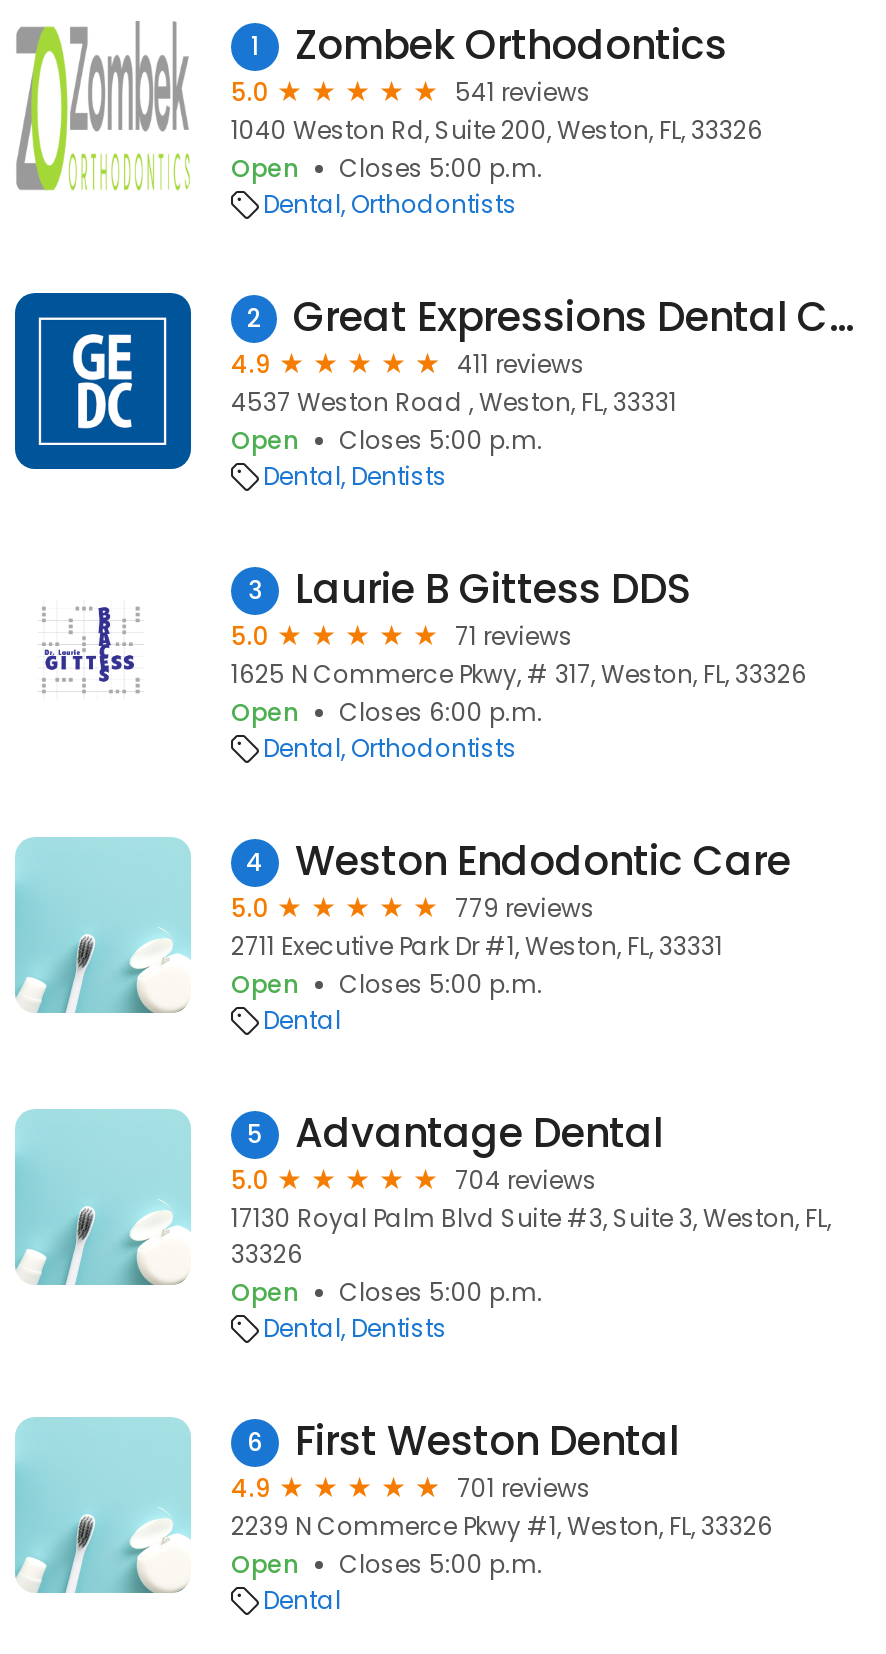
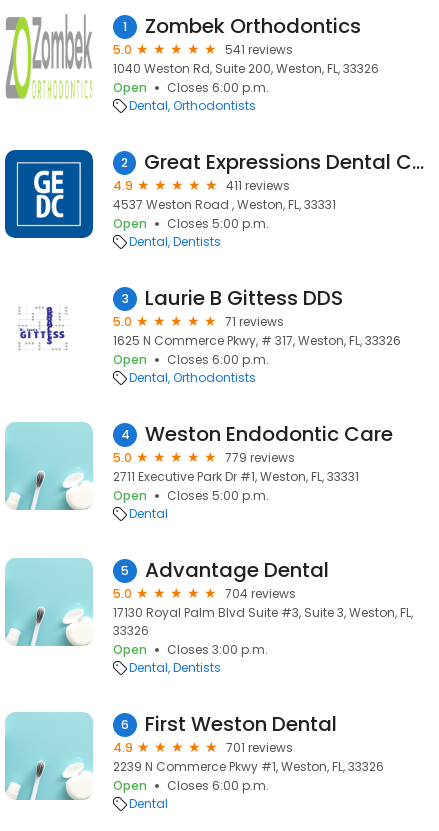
- Open Closes 5:00 p.m.
+ Open Closes 6:00 p.m.

- Open Closes 5:00 p.m.
+ Open Closes 3:00 p.m.

- Open Closes 5:00 p.m.
+ Open Closes 6:00 p.m.
